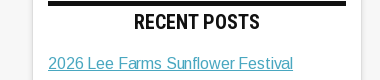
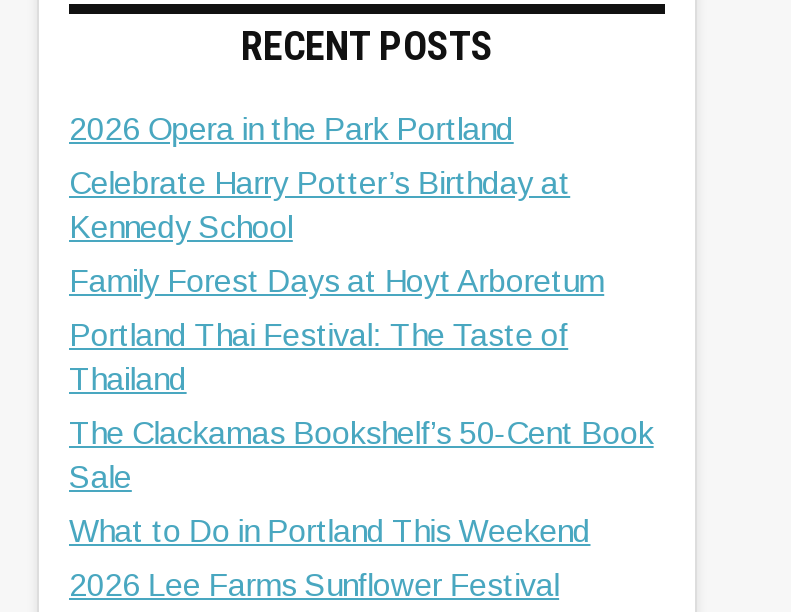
+ 2026 Opera in the Park Portland
+ Celebrate Harry Potter’s Birthday at
+ Kennedy School
+ Family Forest Days at Hoyt Arboretum
+ Portland Thai Festival: The Taste of
+ Thailand
+ The Clackamas Bookshelf’s 50-Cent Book
+ Sale
+ What to Do in Portland This Weekend
